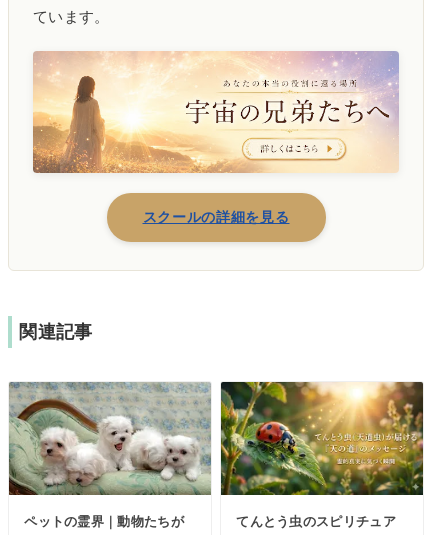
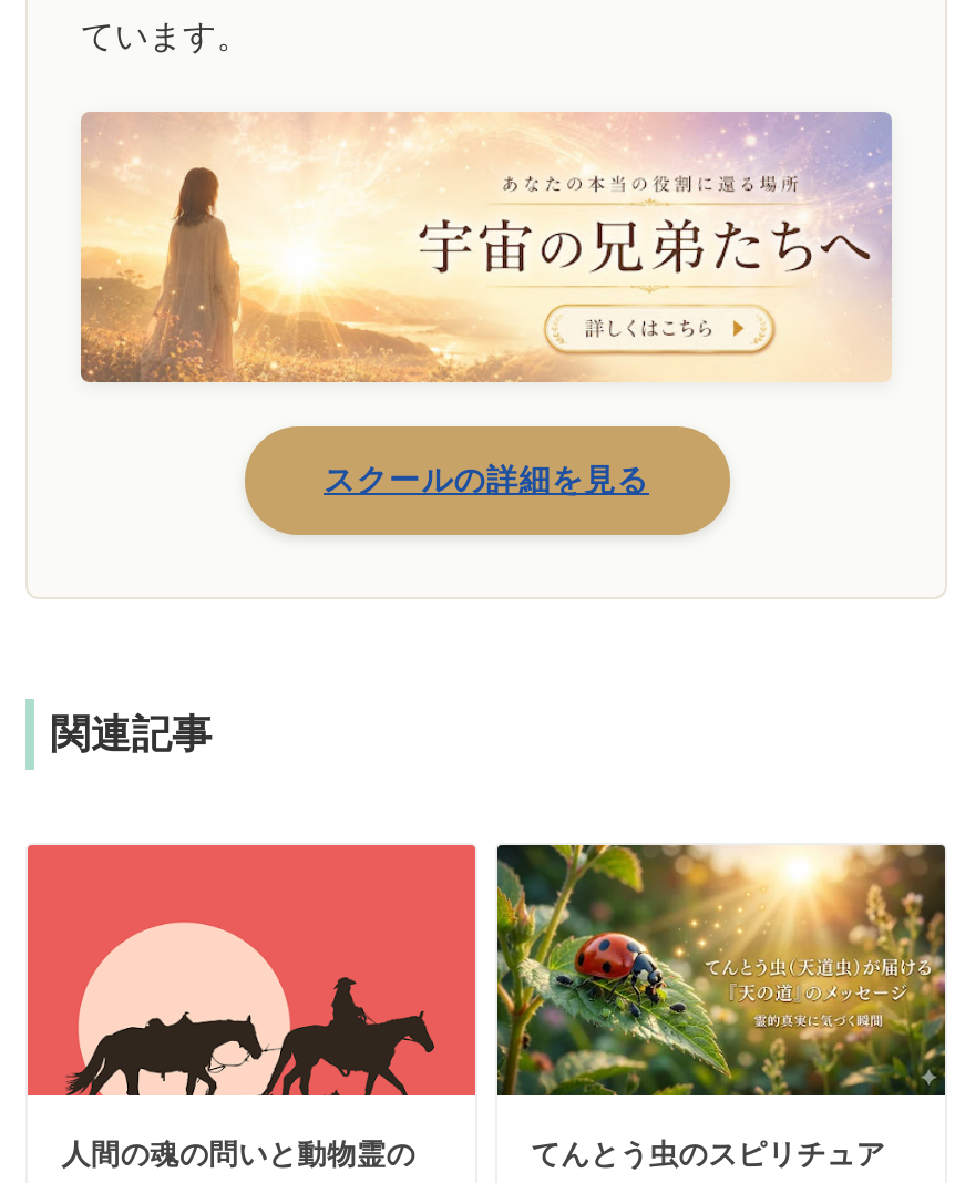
- [image]
- ペットの霊界｜動物たちが
+ [image]
+ 人間の魂の問いと動物霊の
